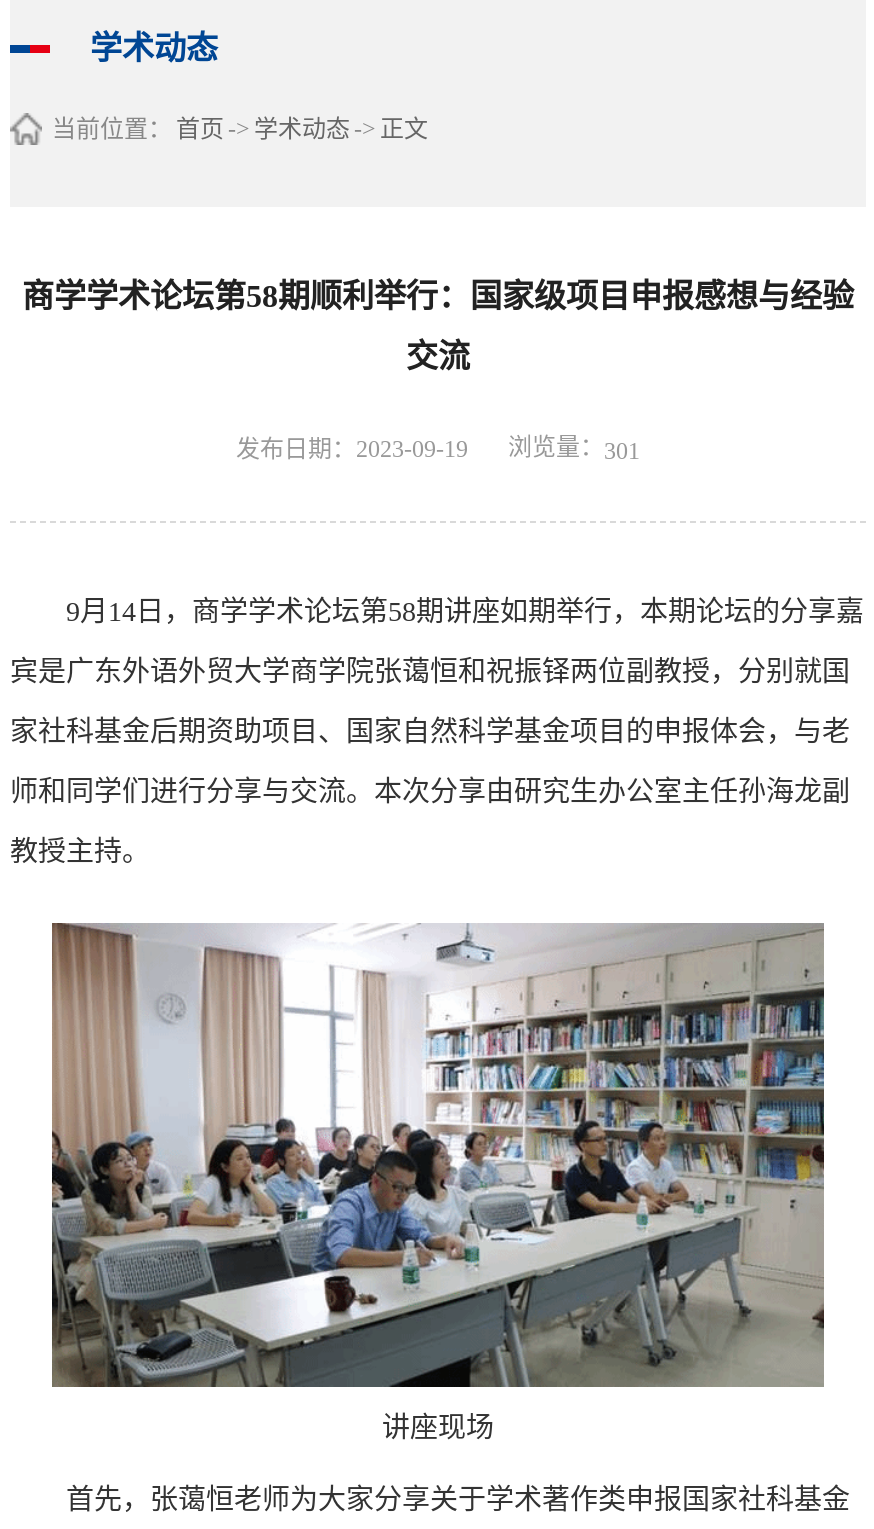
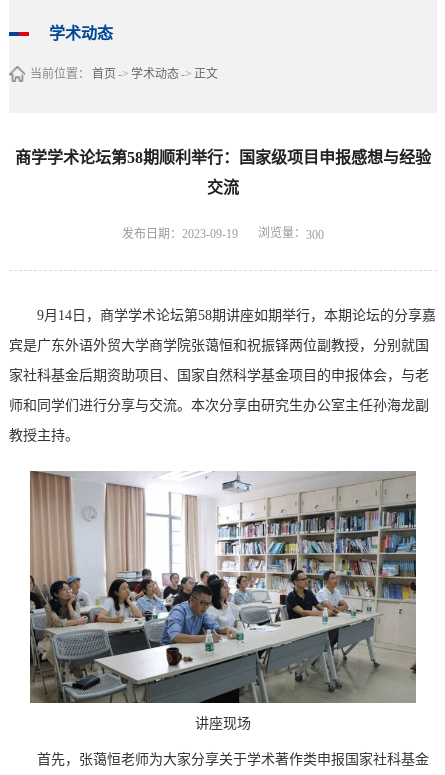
- 发布日期：2023-09-19 浏览量：301
+ 发布日期：2023-09-19 浏览量：300
